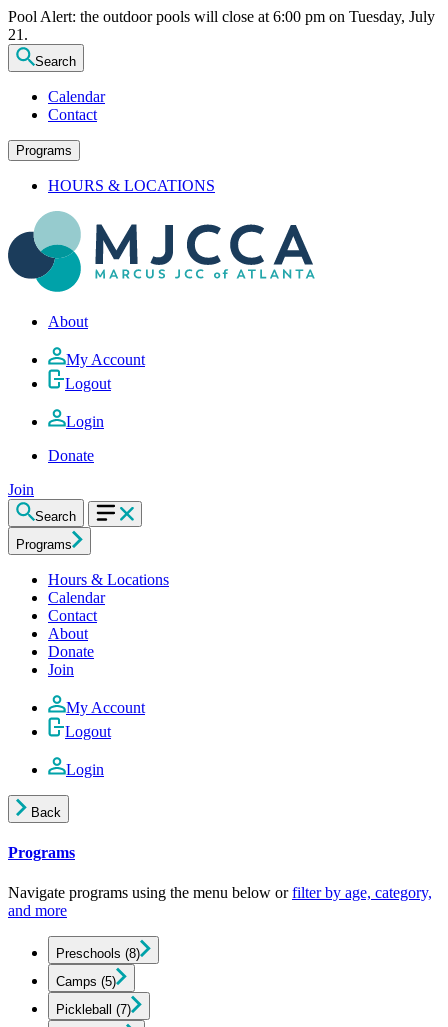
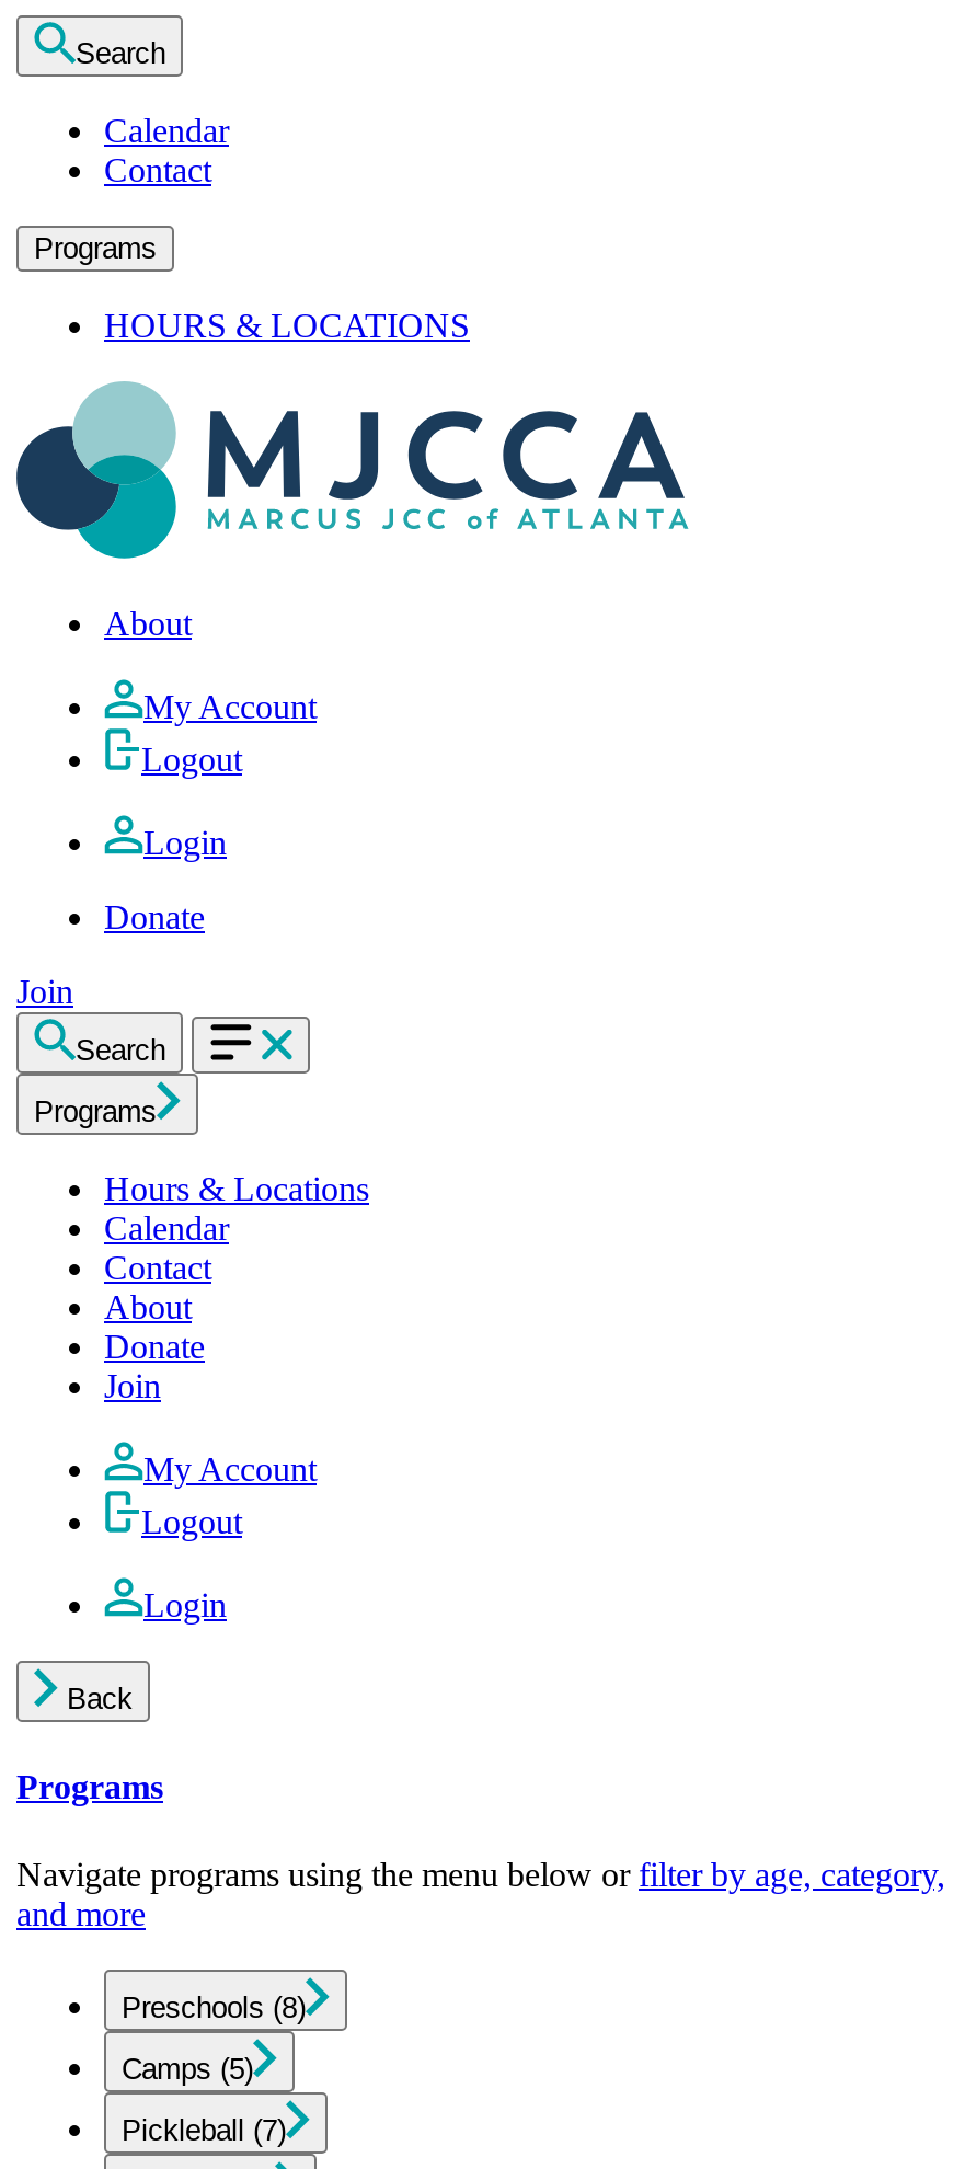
- Pool Alert: the outdoor pools will close at 6:00 pm on Tuesday, July
- 21.
